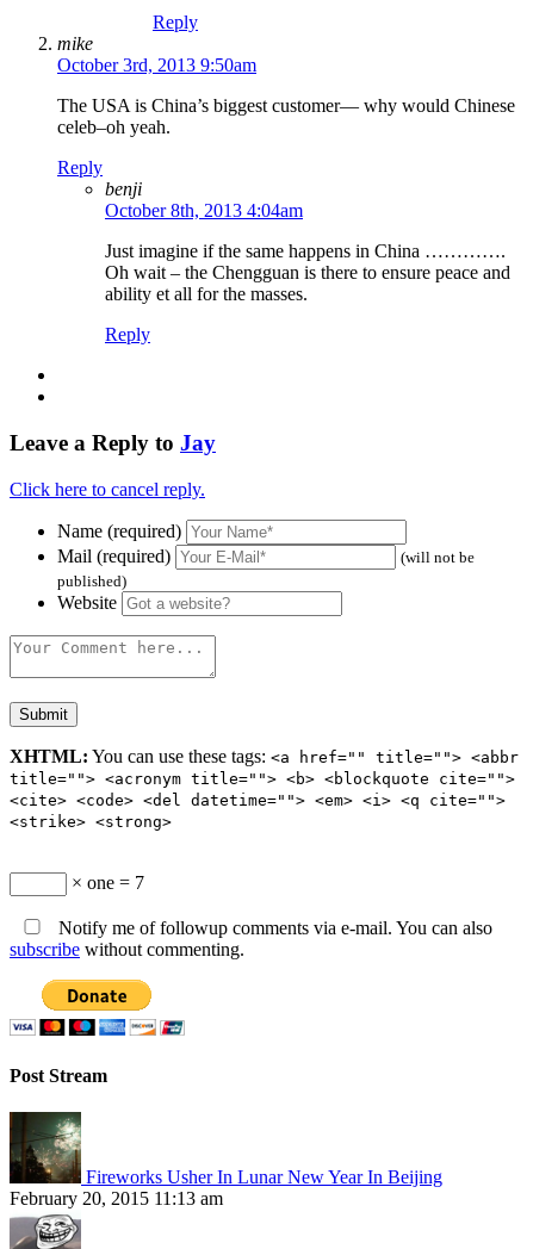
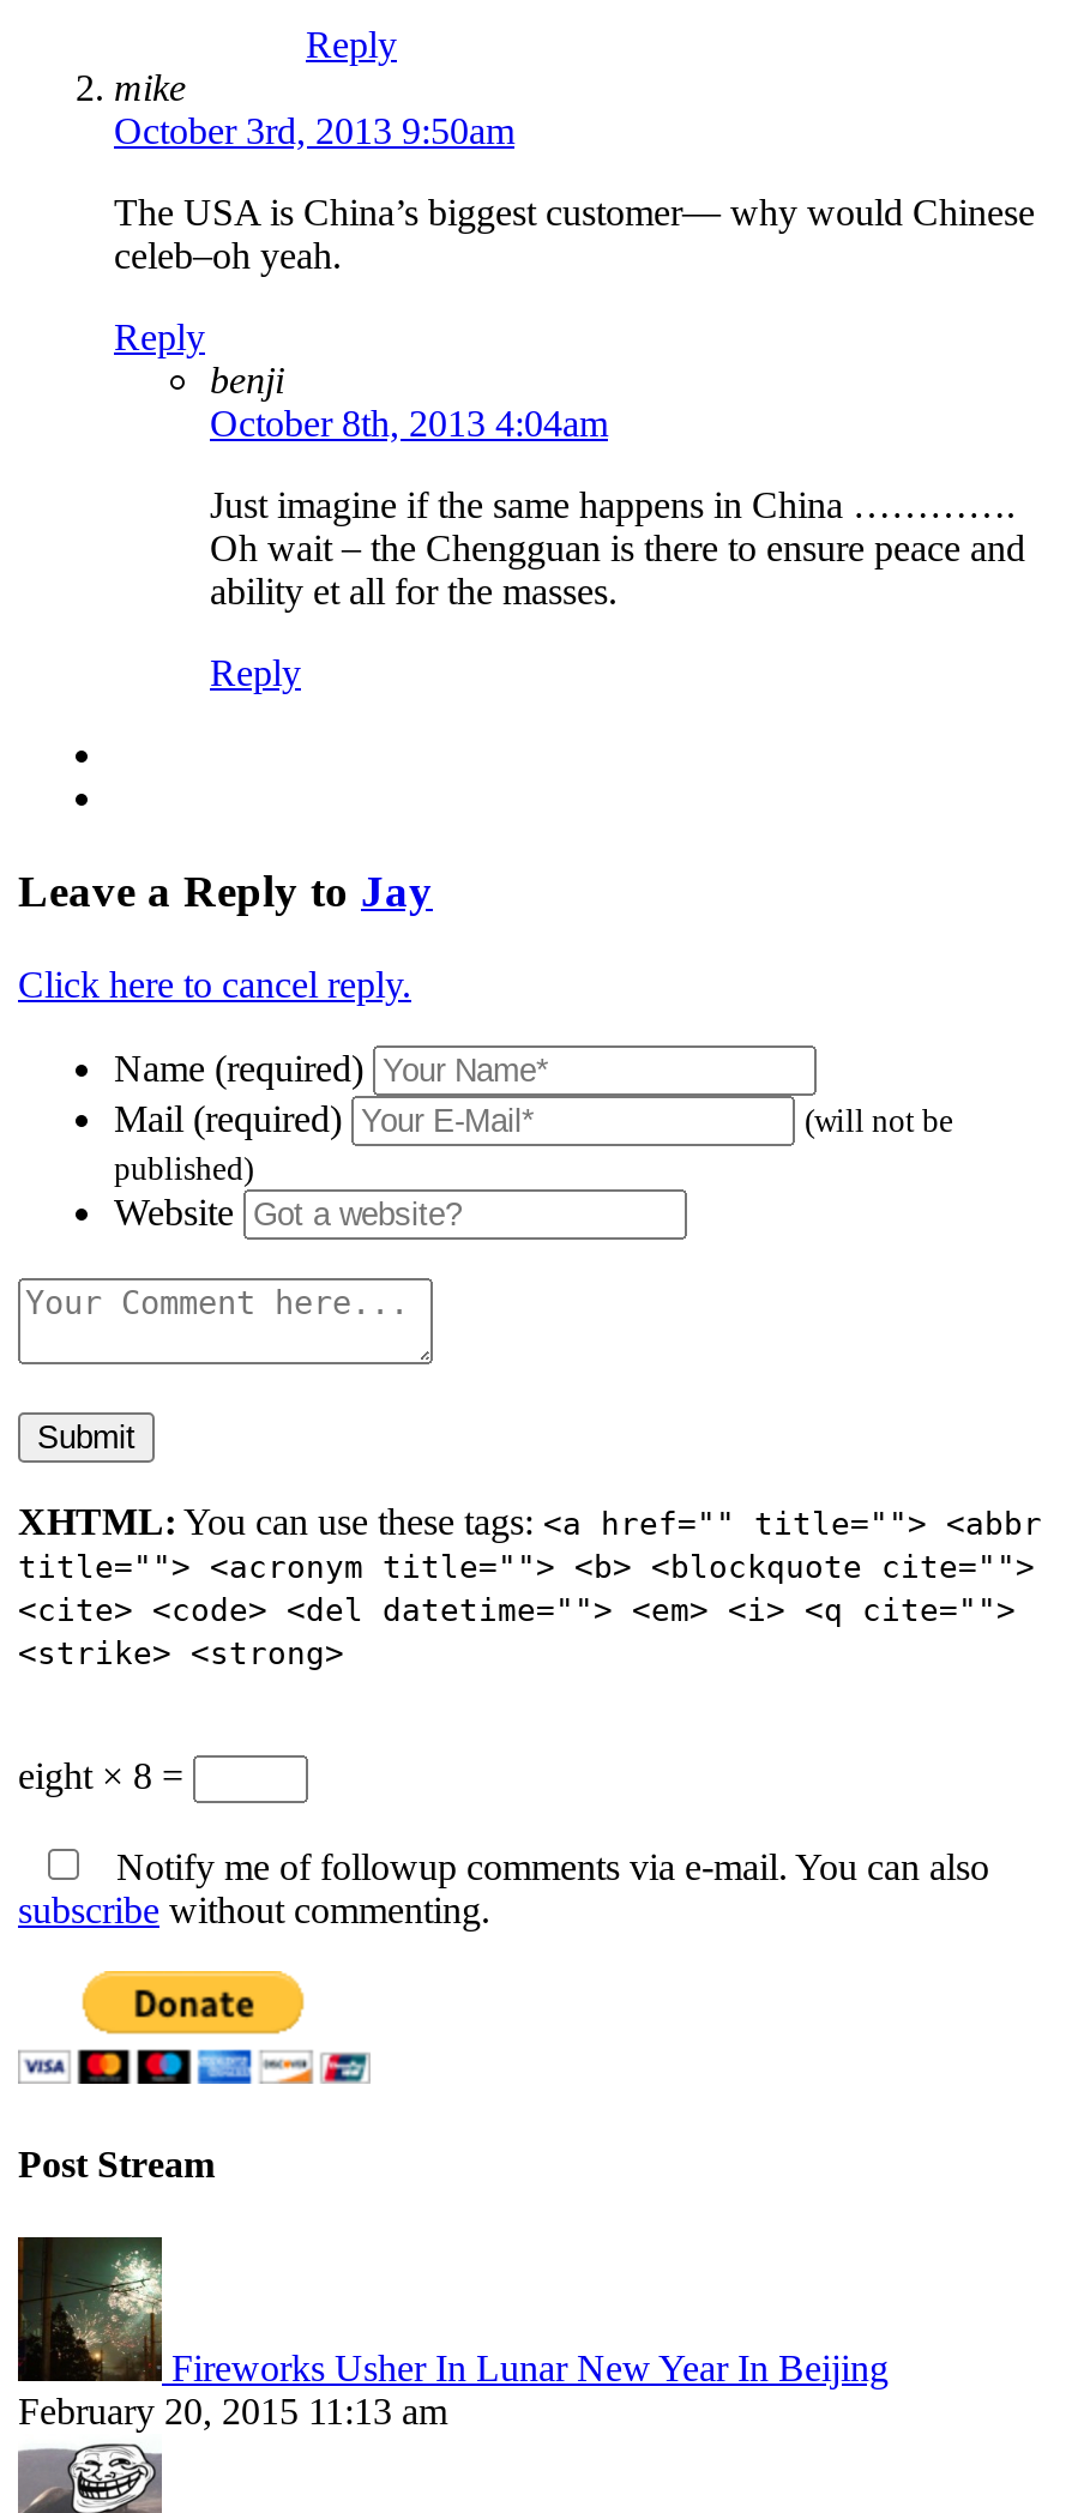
- × one = 7
+ eight × 8 =
